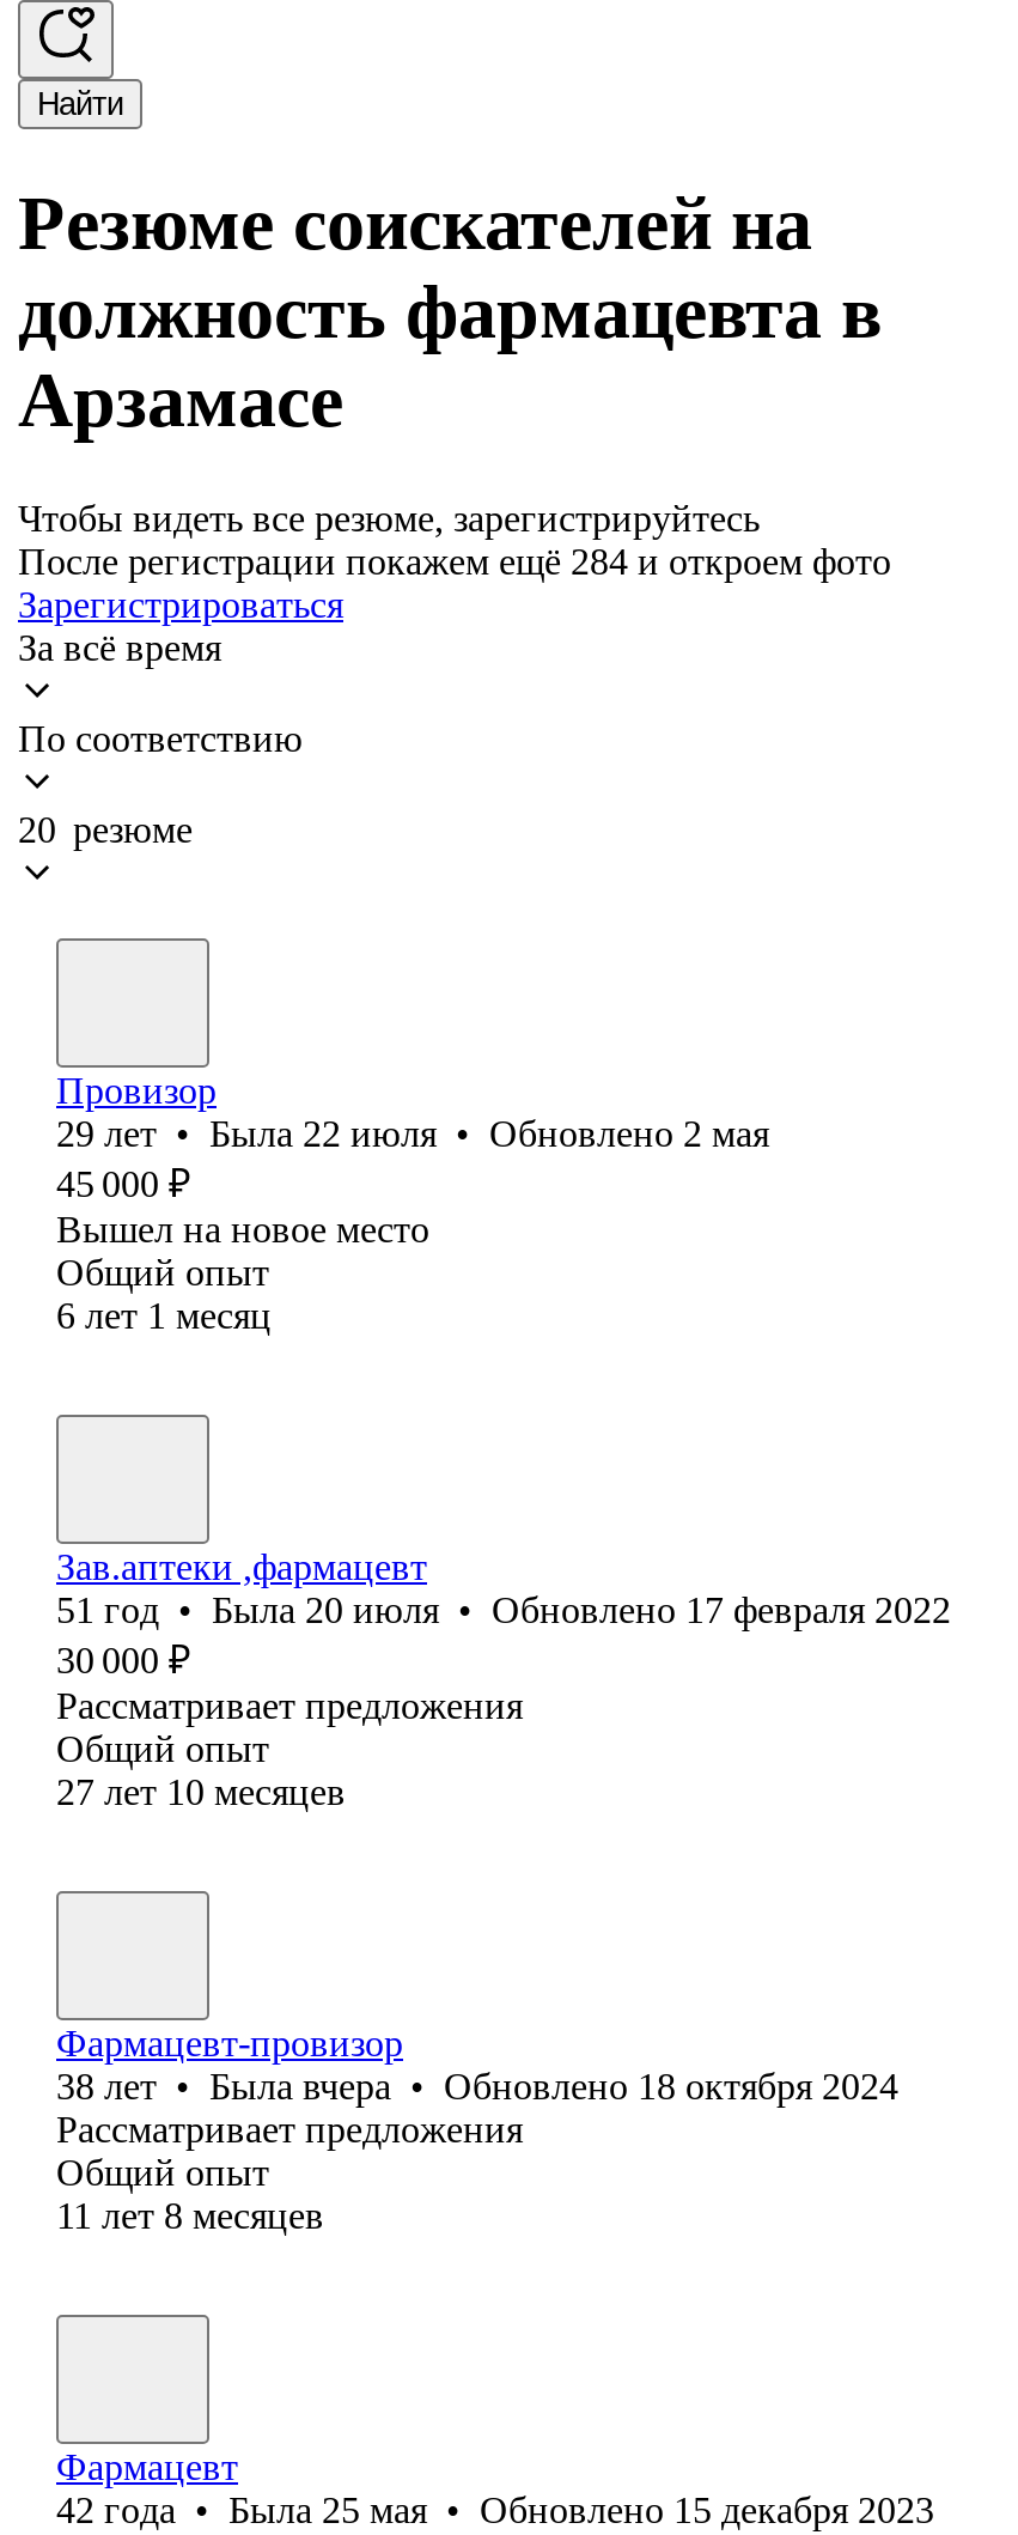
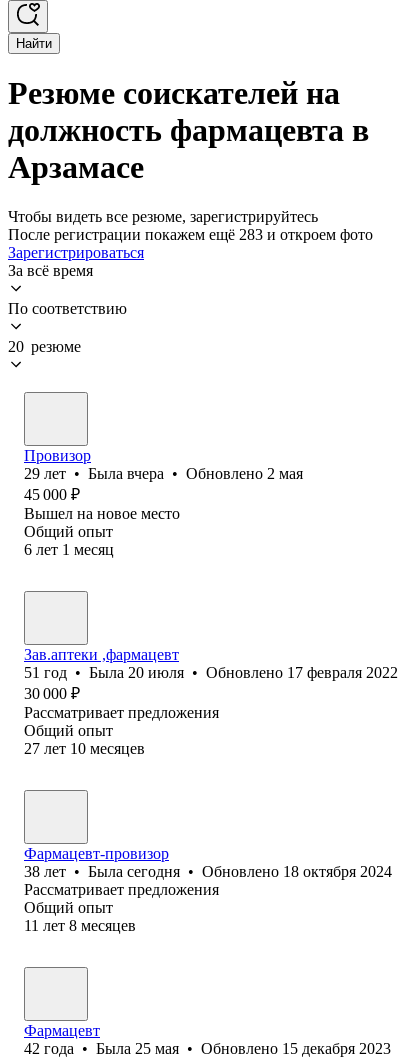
- После регистрации покажем ещё 284 и откроем фото
+ После регистрации покажем ещё 283 и откроем фото

- 29 лет • Была 22 июля • Обновлено 2 мая
+ 29 лет • Была вчера • Обновлено 2 мая

- 38 лет • Была вчера • Обновлено 18 октября 2024
+ 38 лет • Была сегодня • Обновлено 18 октября 2024
